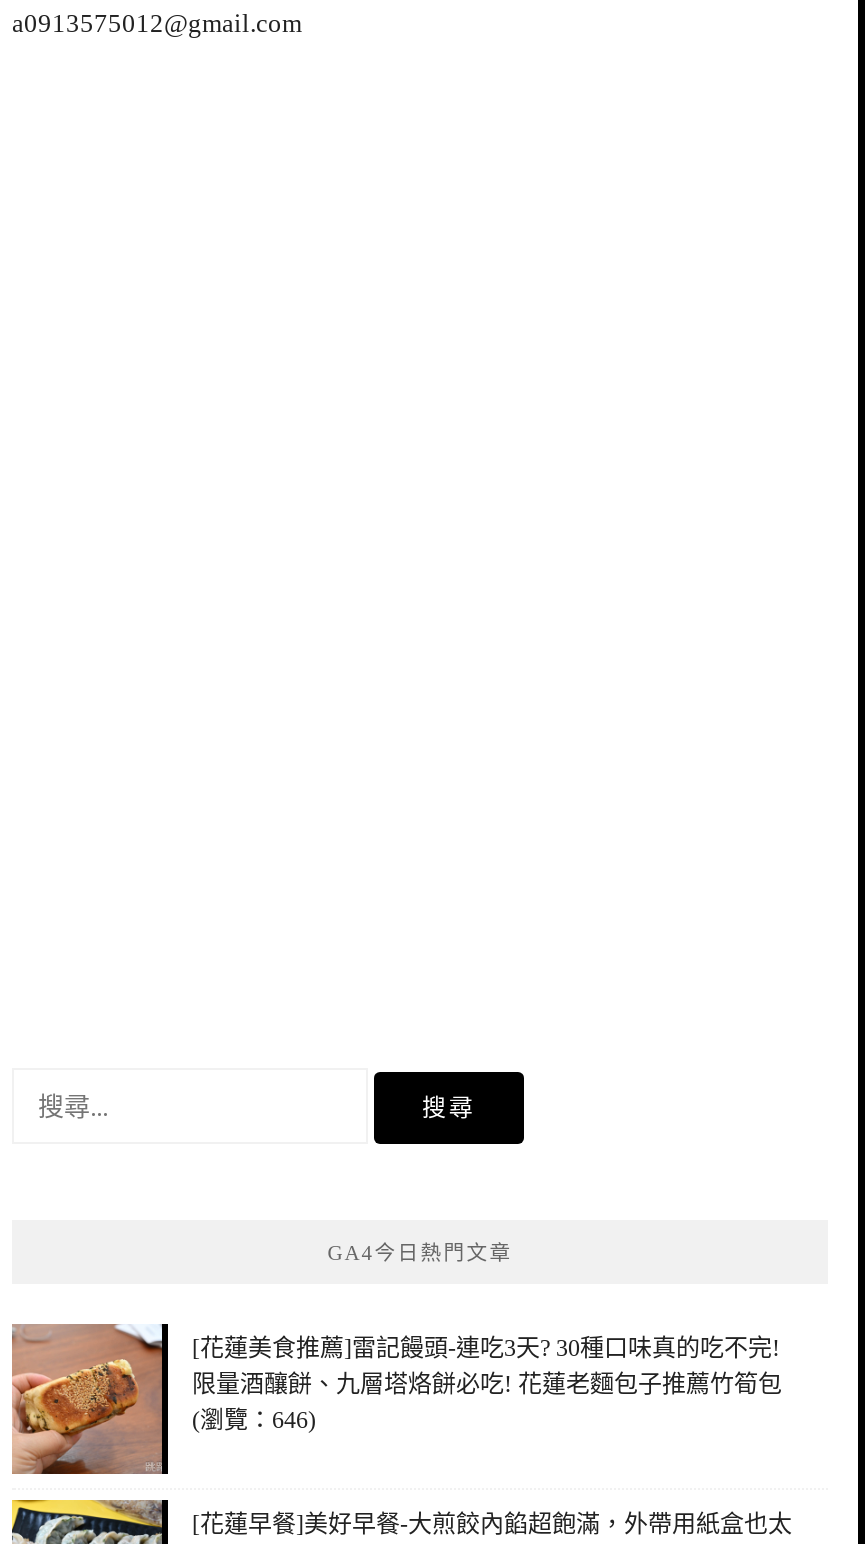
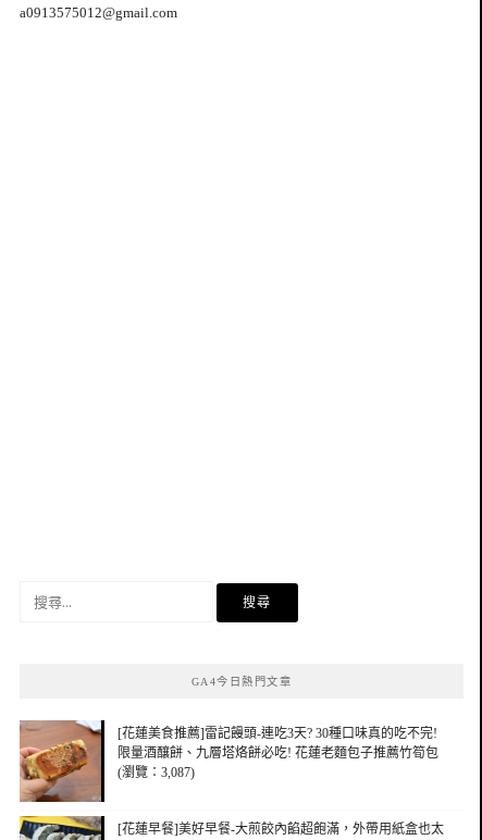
- (瀏覽：646)
+ (瀏覽：3,087)
